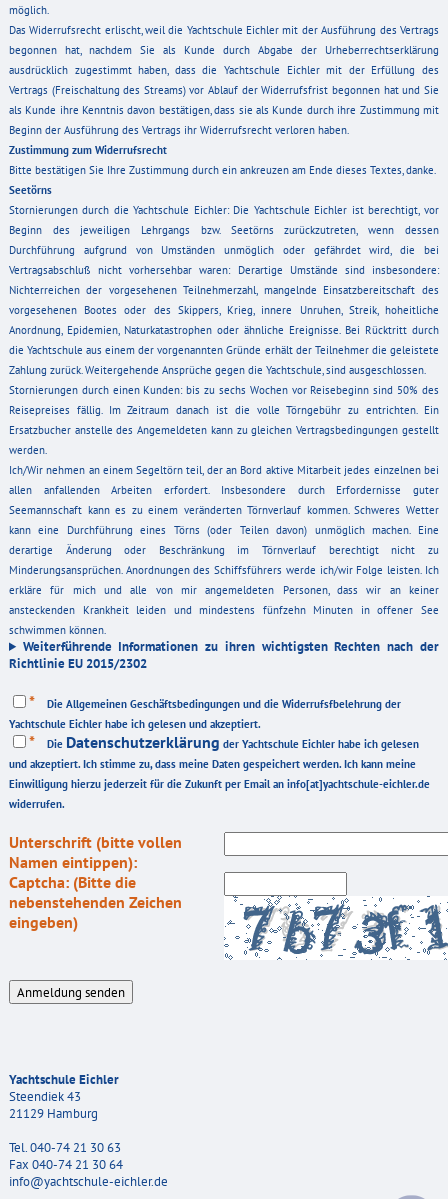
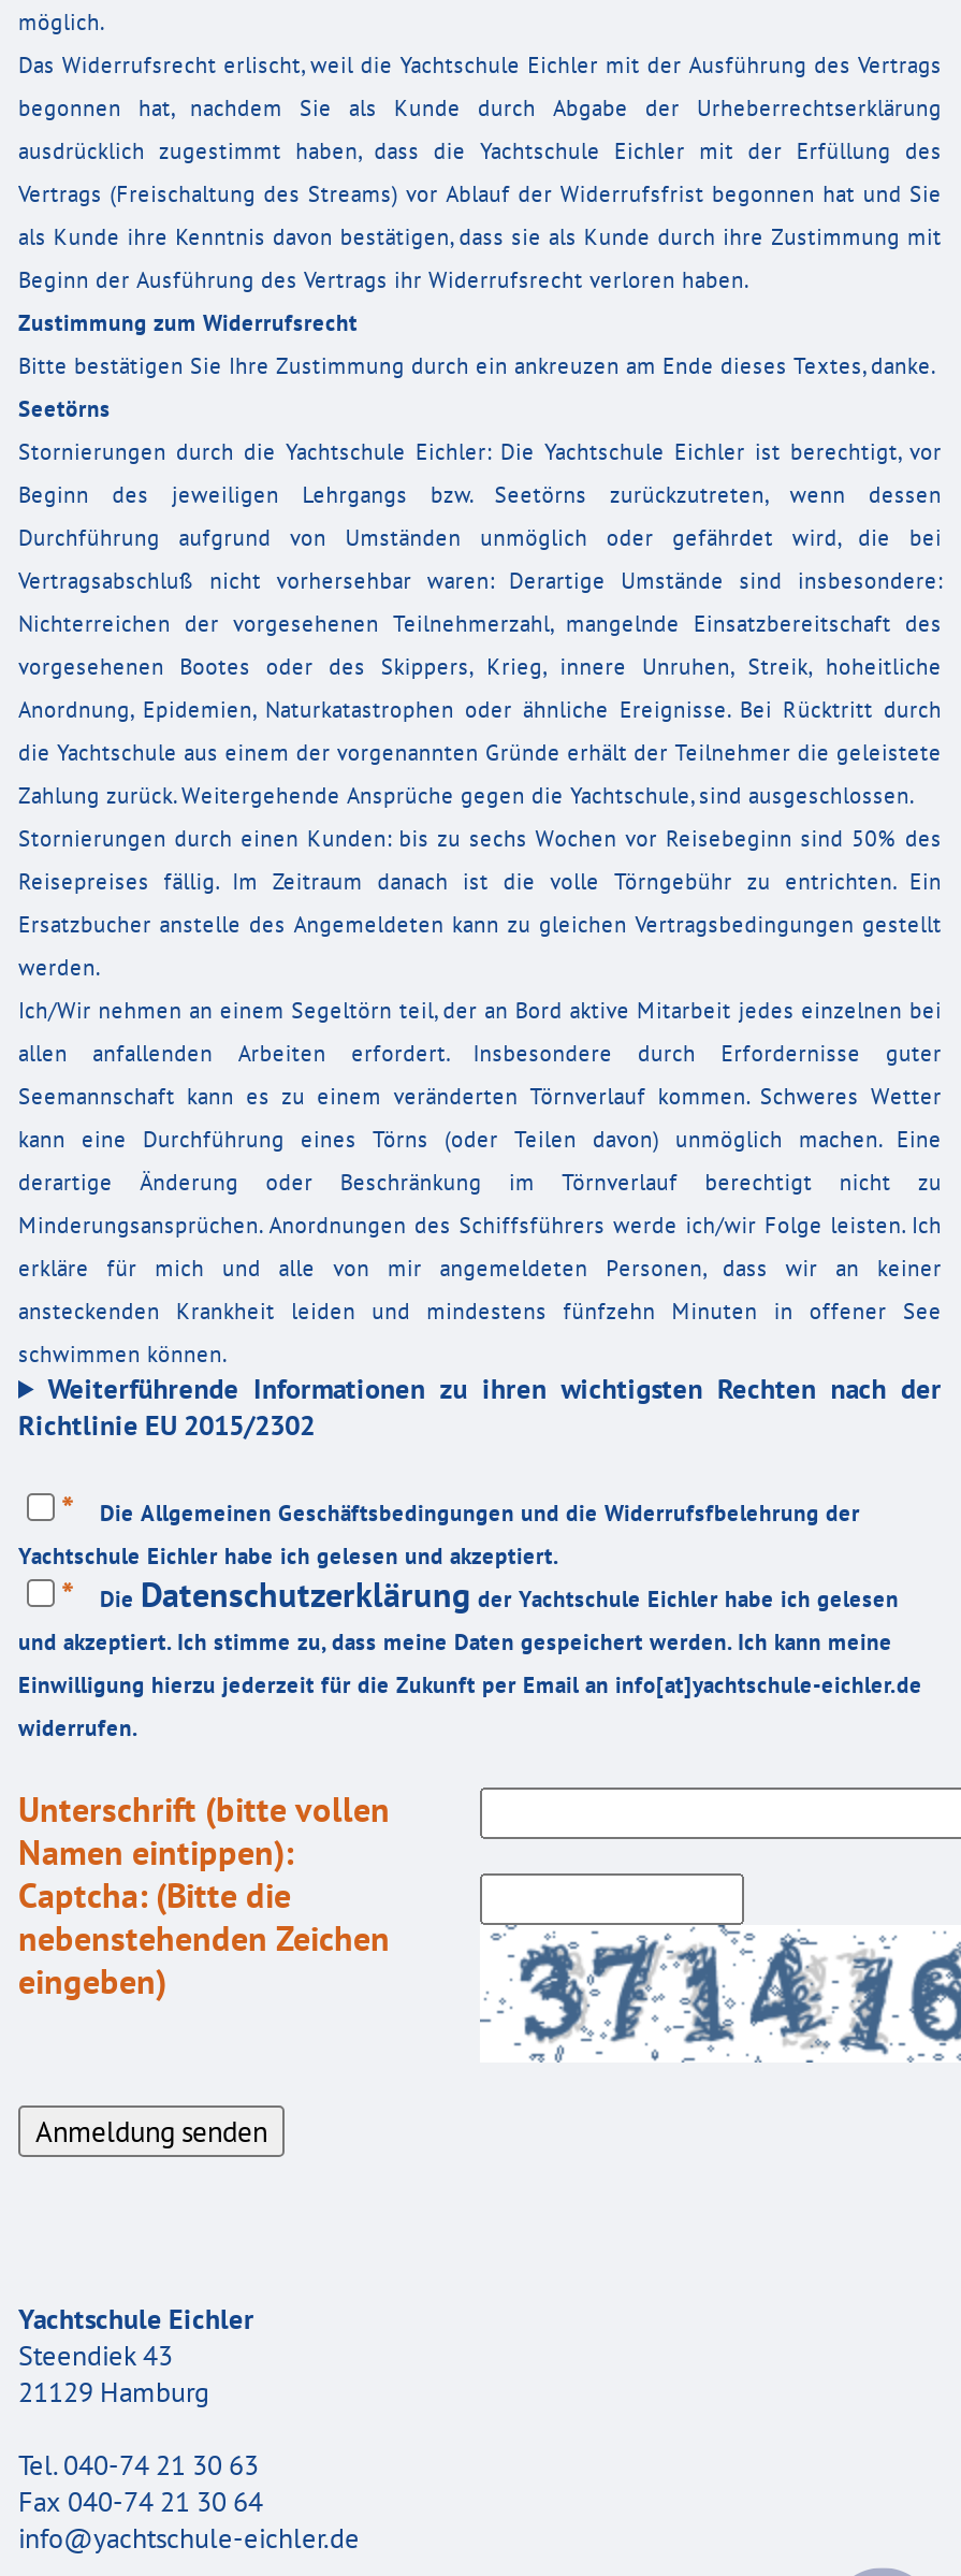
- [image]
+ [image]
